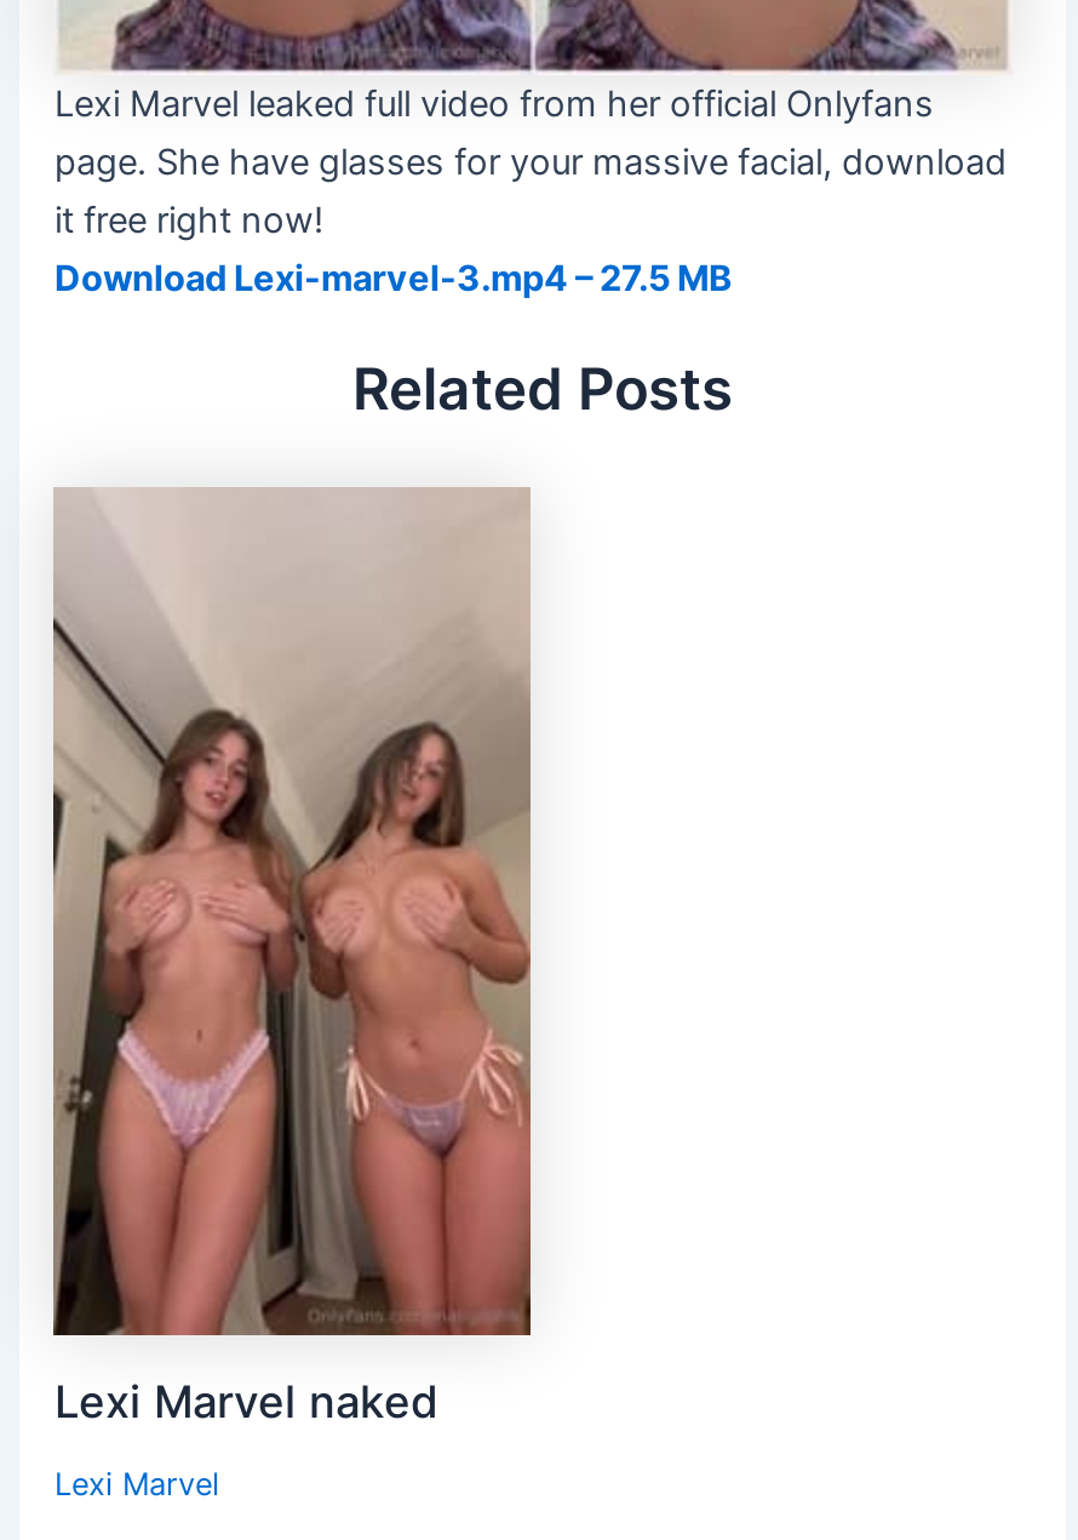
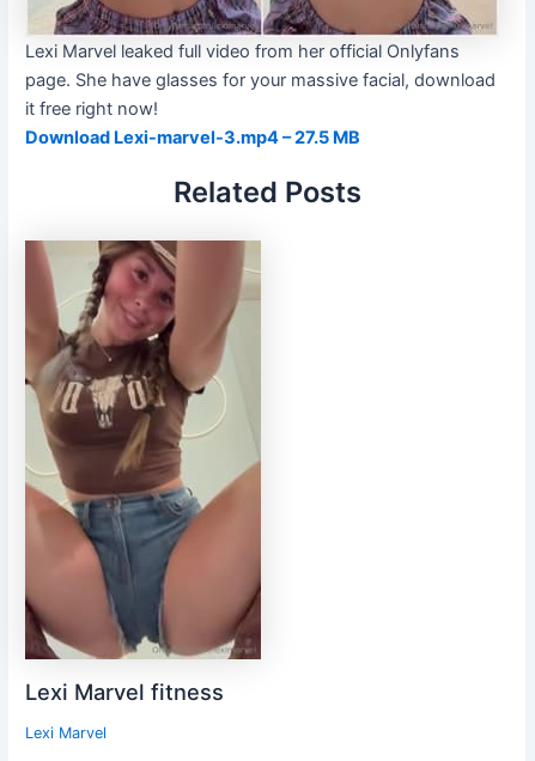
- [image]
- Lexi Marvel naked
+ [image]
+ Lexi Marvel fitness
